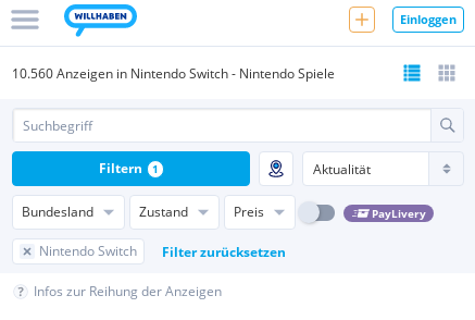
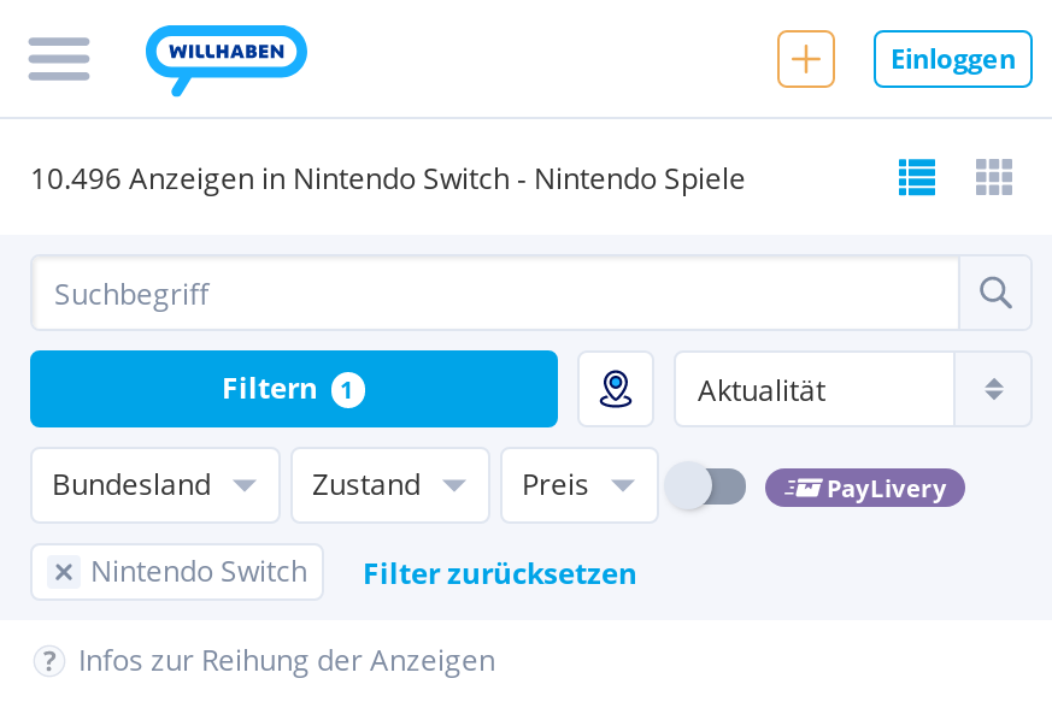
- 10.560 Anzeigen in Nintendo Switch - Nintendo Spiele
+ 10.496 Anzeigen in Nintendo Switch - Nintendo Spiele
